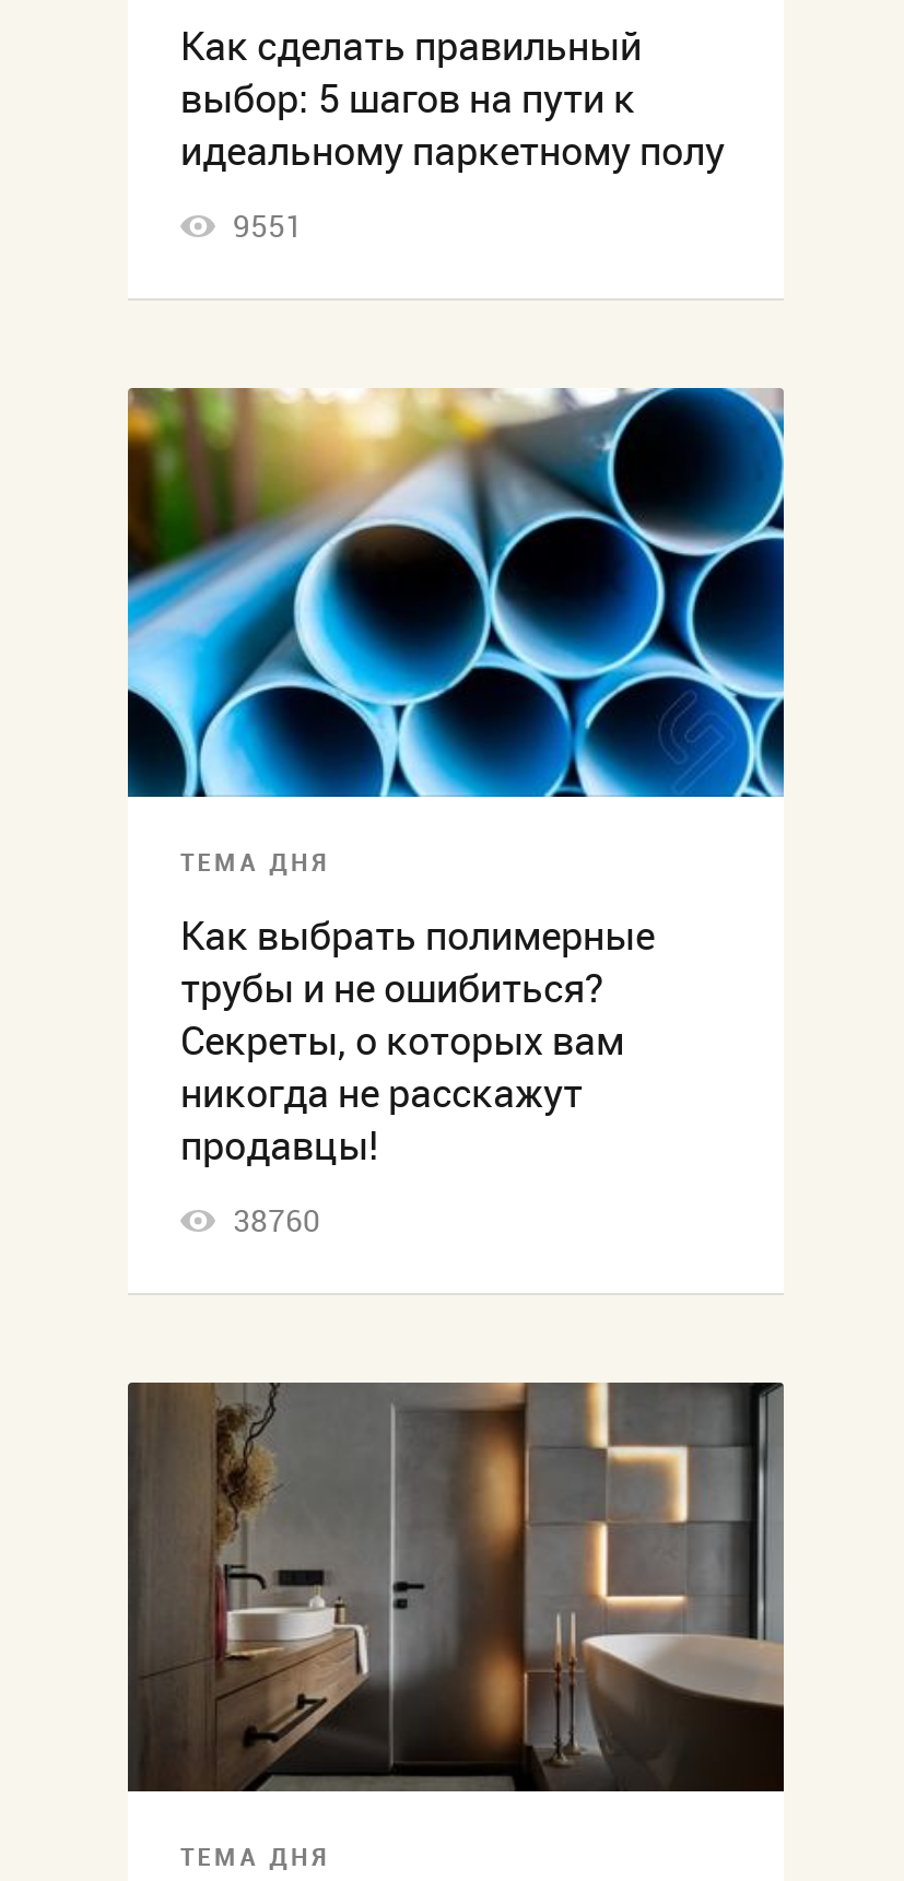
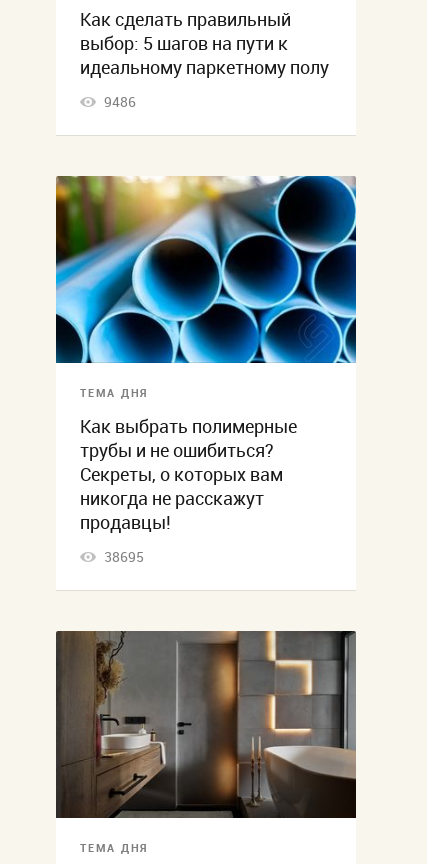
- 9551
+ 9486

- 38760
+ 38695
